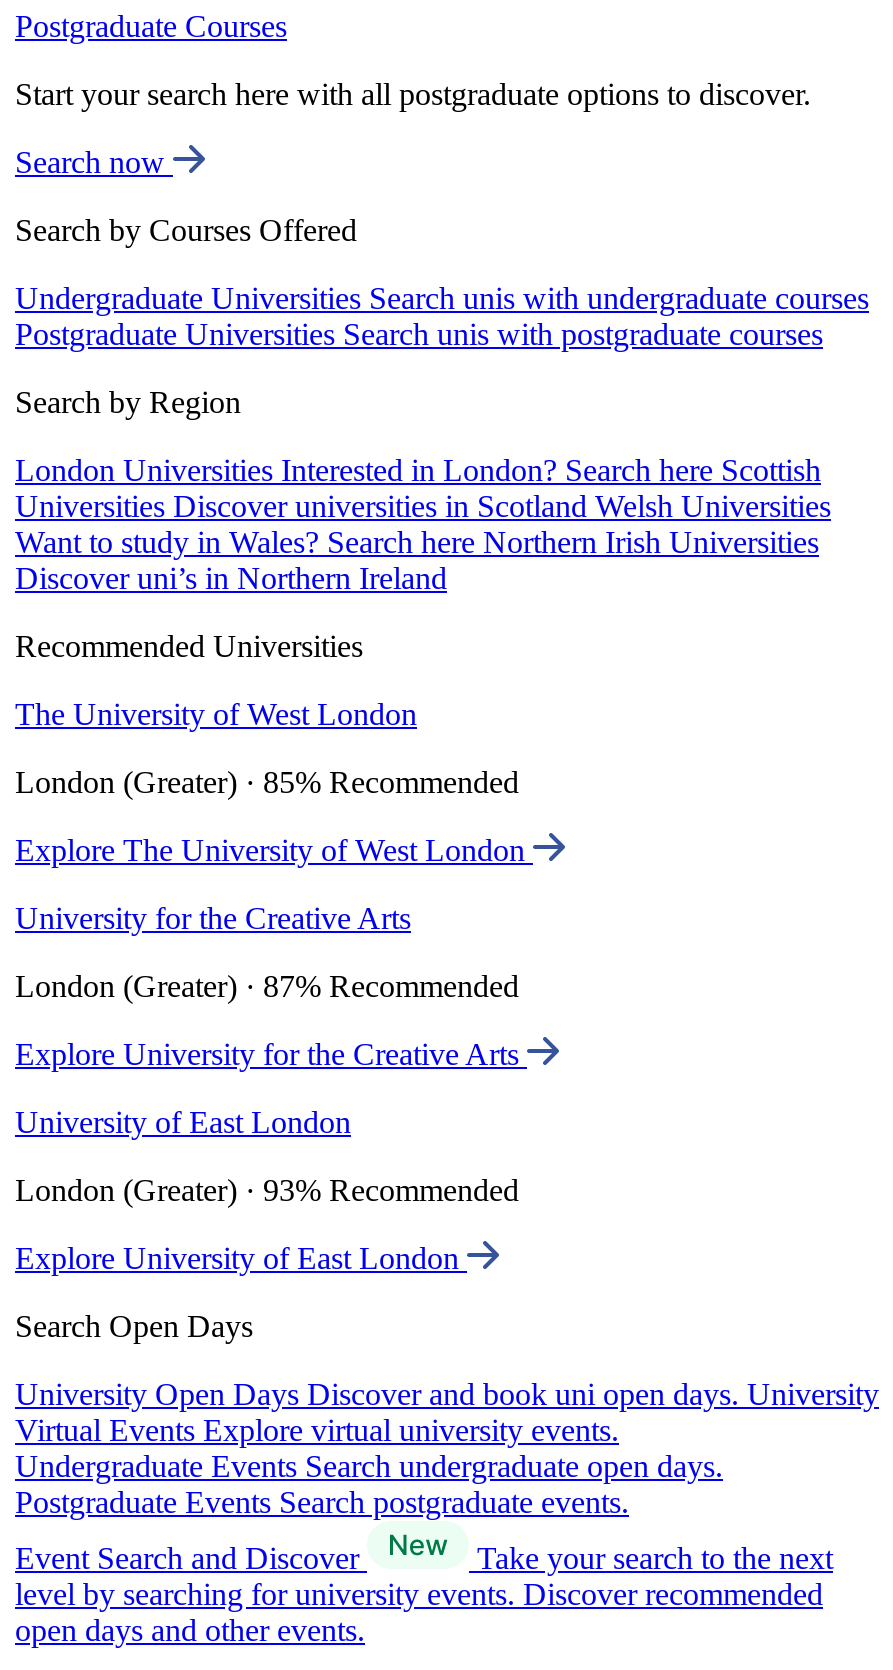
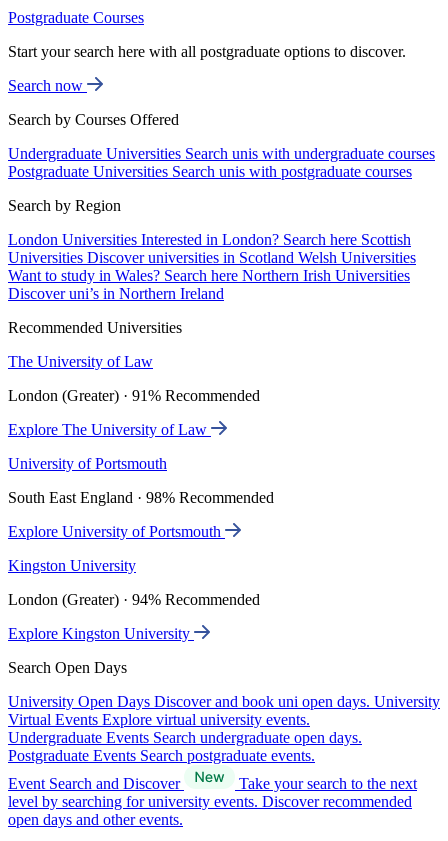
- The University of West London
+ The University of Law

- London (Greater) · 85% Recommended
+ London (Greater) · 91% Recommended

- Explore The University of West London
+ Explore The University of Law

- University for the Creative Arts
+ University of Portsmouth

- London (Greater) · 87% Recommended
+ South East England · 98% Recommended

- Explore University for the Creative Arts
+ Explore University of Portsmouth

- University of East London
+ Kingston University

- London (Greater) · 93% Recommended
+ London (Greater) · 94% Recommended

- Explore University of East London
+ Explore Kingston University
